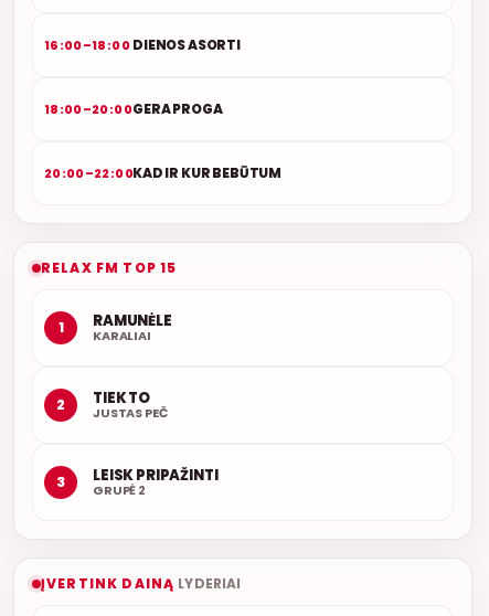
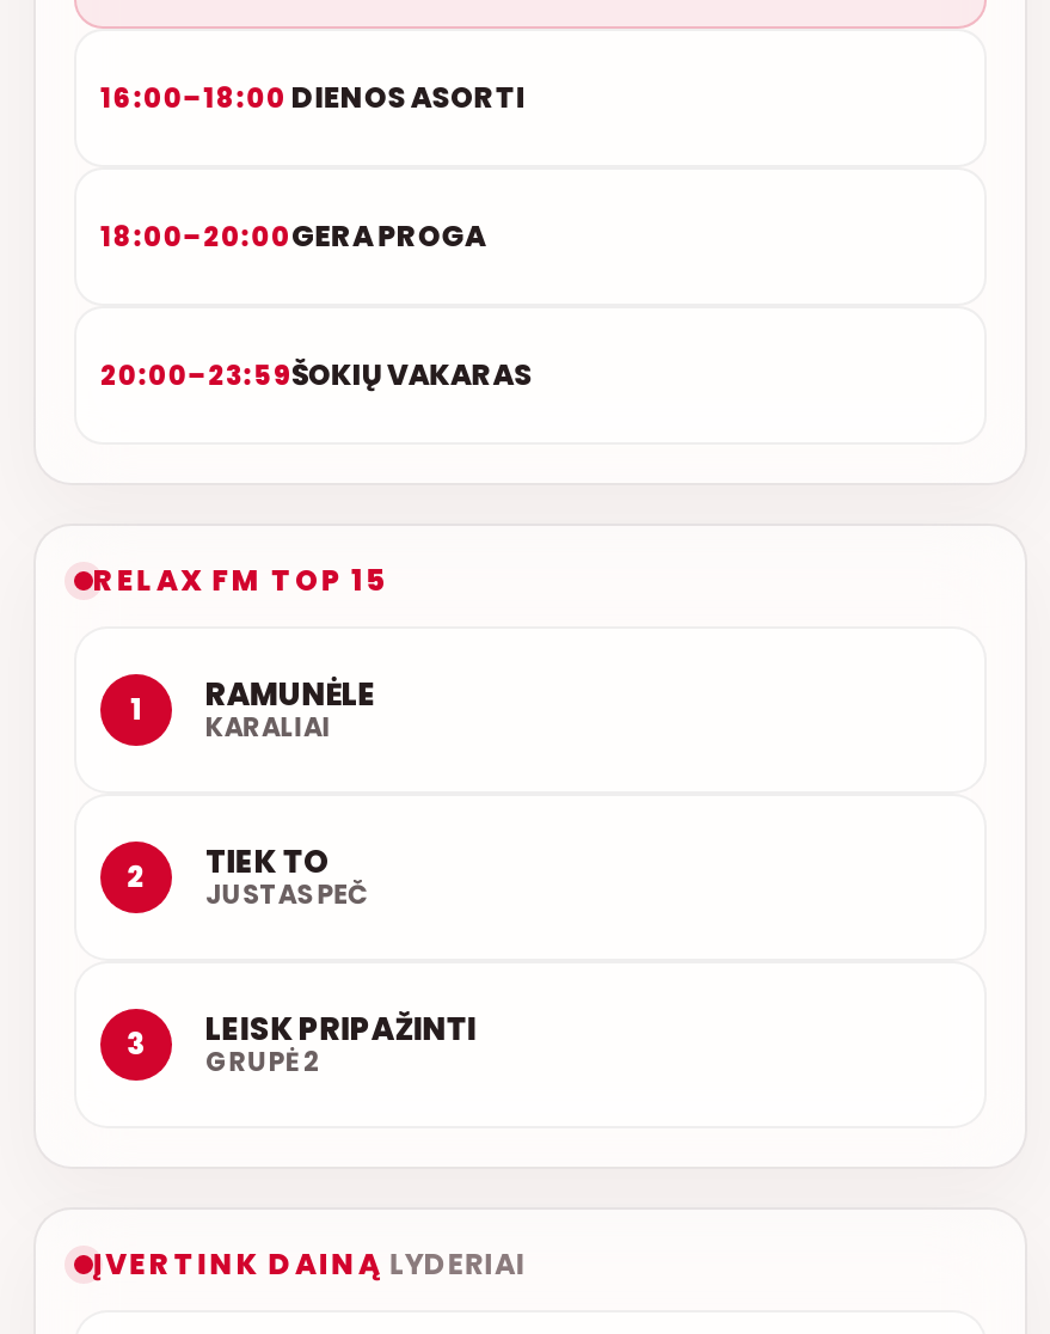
- 20:00–22:00KAD IR KUR BEBŪTUM
+ 20:00–23:59ŠOKIŲ VAKARAS
